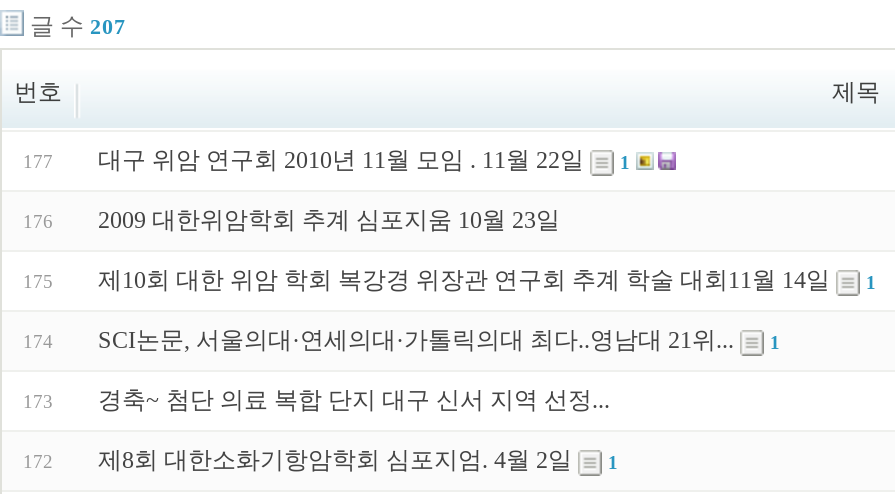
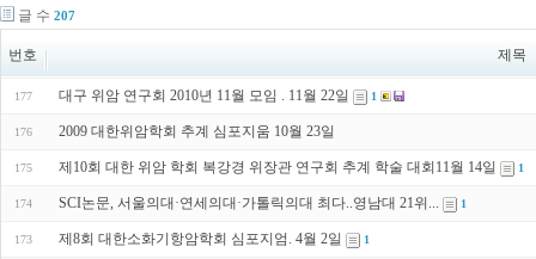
- 경축~ 첨단 의료 복합 단지 대구 신서 지역 선정...
- 172
